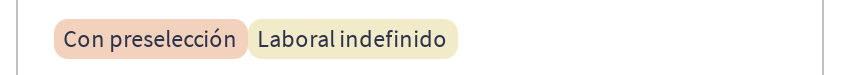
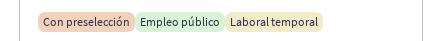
- Laboral indefinido
+ Empleo público
+ Laboral temporal
